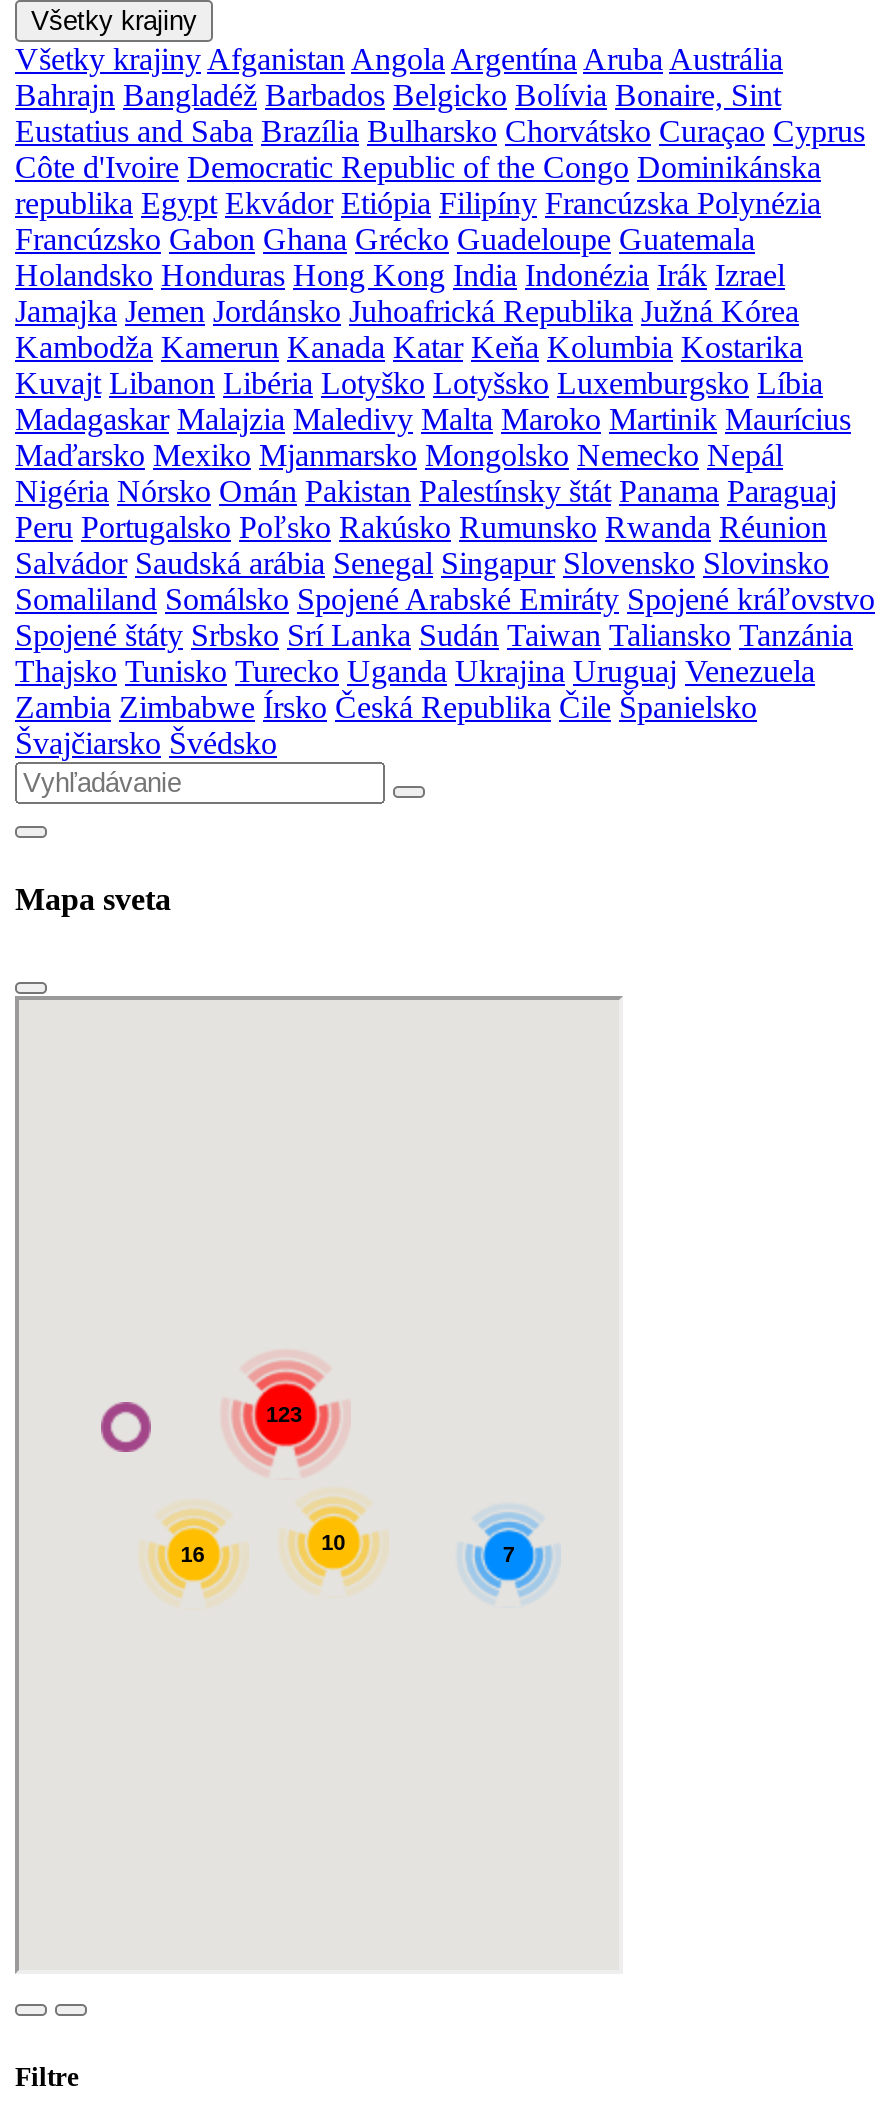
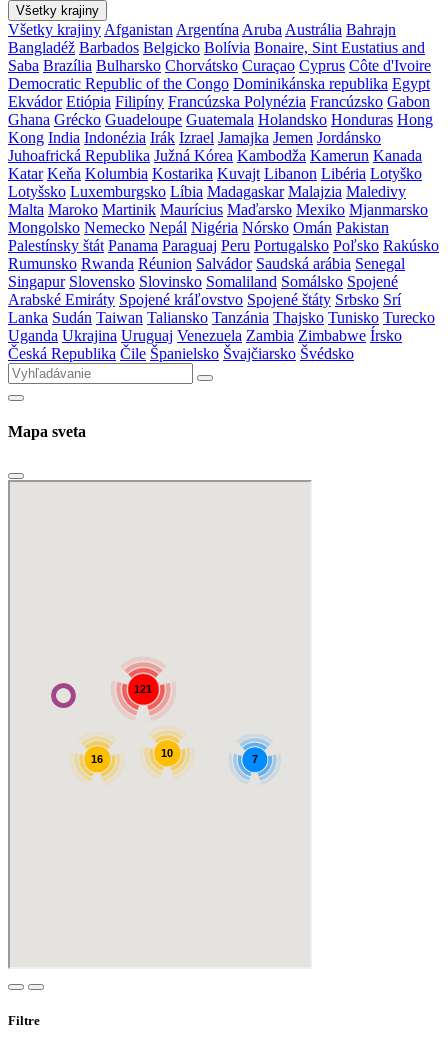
- Všetky krajiny Afganistan Angola Argentína Aruba Austrália
- Bahrajn Bangladéž Barbados Belgicko Bolívia Bonaire, Sint
- Eustatius and Saba Brazília Bulharsko Chorvátsko Curaçao Cyprus
- Côte d'Ivoire Democratic Republic of the Congo Dominikánska
- republika Egypt Ekvádor Etiópia Filipíny Francúzska Polynézia
- Francúzsko Gabon Ghana Grécko Guadeloupe Guatemala
- Holandsko Honduras Hong Kong India Indonézia Irák Izrael
- Jamajka Jemen Jordánsko Juhoafrická Republika Južná Kórea
- Kambodža Kamerun Kanada Katar Keňa Kolumbia Kostarika
- Kuvajt Libanon Libéria Lotyško Lotyšsko Luxemburgsko Líbia
- Madagaskar Malajzia Maledivy Malta Maroko Martinik Maurícius
- Maďarsko Mexiko Mjanmarsko Mongolsko Nemecko Nepál
- Nigéria Nórsko Omán Pakistan Palestínsky štát Panama Paraguaj
- Peru Portugalsko Poľsko Rakúsko Rumunsko Rwanda Réunion
- Salvádor Saudská arábia Senegal Singapur Slovensko Slovinsko
- Somaliland Somálsko Spojené Arabské Emiráty Spojené kráľovstvo
- Spojené štáty Srbsko Srí Lanka Sudán Taiwan Taliansko Tanzánia
- Thajsko Tunisko Turecko Uganda Ukrajina Uruguaj Venezuela
- Zambia Zimbabwe Írsko Česká Republika Čile Španielsko
- Švajčiarsko Švédsko
+ Všetky krajiny Afganistan Argentína Aruba Austrália Bahrajn
+ Bangladéž Barbados Belgicko Bolívia Bonaire, Sint Eustatius and
+ Saba Brazília Bulharsko Chorvátsko Curaçao Cyprus Côte d'Ivoire
+ Democratic Republic of the Congo Dominikánska republika Egypt
+ Ekvádor Etiópia Filipíny Francúzska Polynézia Francúzsko Gabon
+ Ghana Grécko Guadeloupe Guatemala Holandsko Honduras Hong
+ Kong India Indonézia Irák Izrael Jamajka Jemen Jordánsko
+ Juhoafrická Republika Južná Kórea Kambodža Kamerun Kanada
+ Katar Keňa Kolumbia Kostarika Kuvajt Libanon Libéria Lotyško
+ Lotyšsko Luxemburgsko Líbia Madagaskar Malajzia Maledivy
+ Malta Maroko Martinik Maurícius Maďarsko Mexiko Mjanmarsko
+ Mongolsko Nemecko Nepál Nigéria Nórsko Omán Pakistan
+ Palestínsky štát Panama Paraguaj Peru Portugalsko Poľsko Rakúsko
+ Rumunsko Rwanda Réunion Salvádor Saudská arábia Senegal
+ Singapur Slovensko Slovinsko Somaliland Somálsko Spojené
+ Arabské Emiráty Spojené kráľovstvo Spojené štáty Srbsko Srí
+ Lanka Sudán Taiwan Taliansko Tanzánia Thajsko Tunisko Turecko
+ Uganda Ukrajina Uruguaj Venezuela Zambia Zimbabwe Írsko
+ Česká Republika Čile Španielsko Švajčiarsko Švédsko
